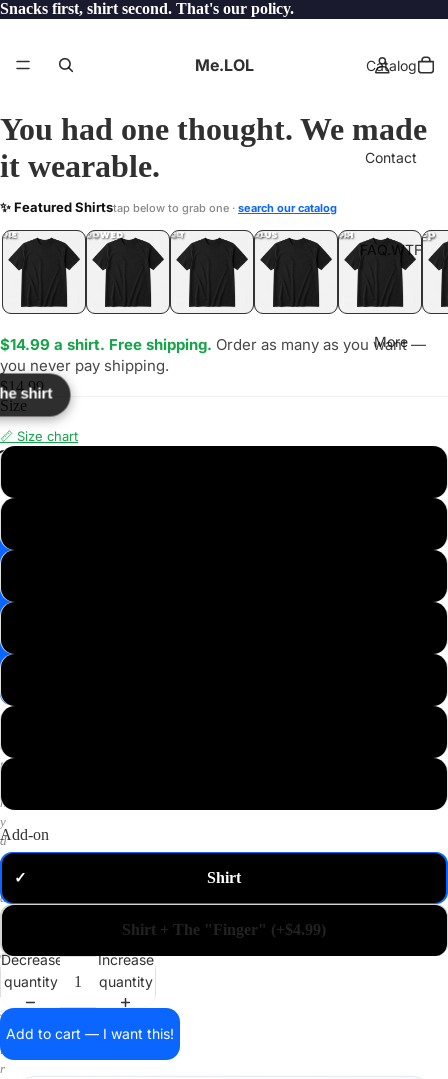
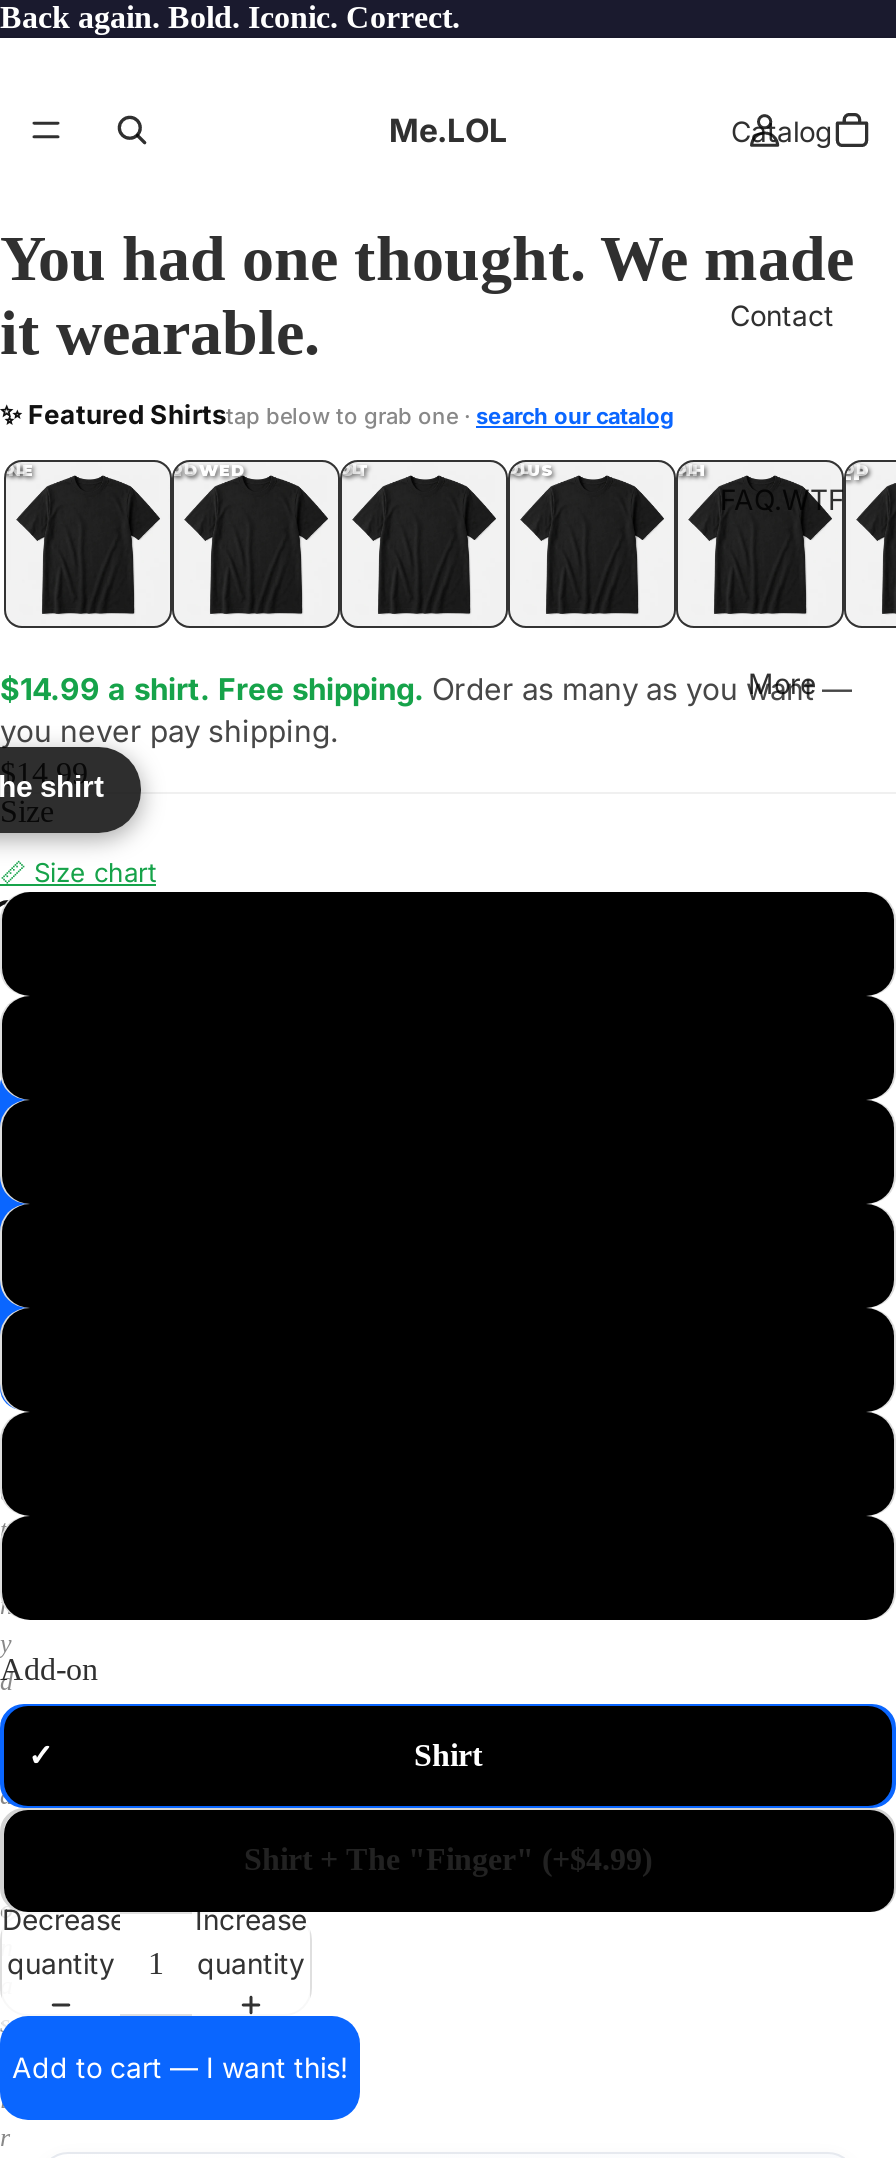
- Snacks first, shirt second. That's our policy.
+ Back again. Bold. Iconic. Correct.
